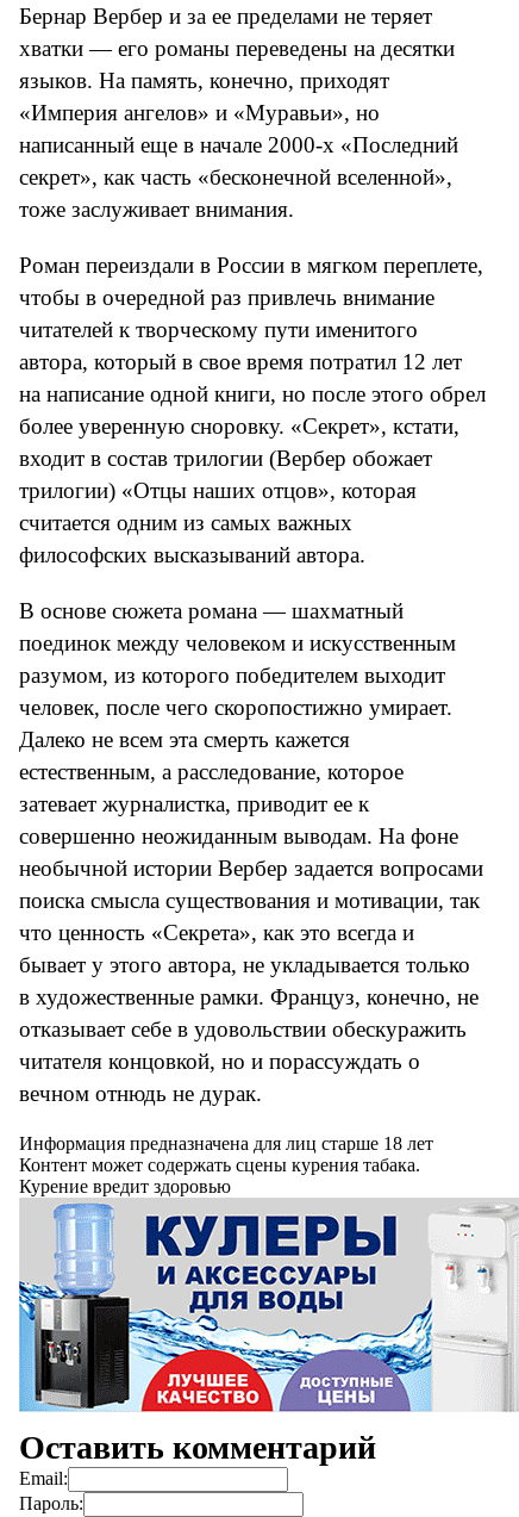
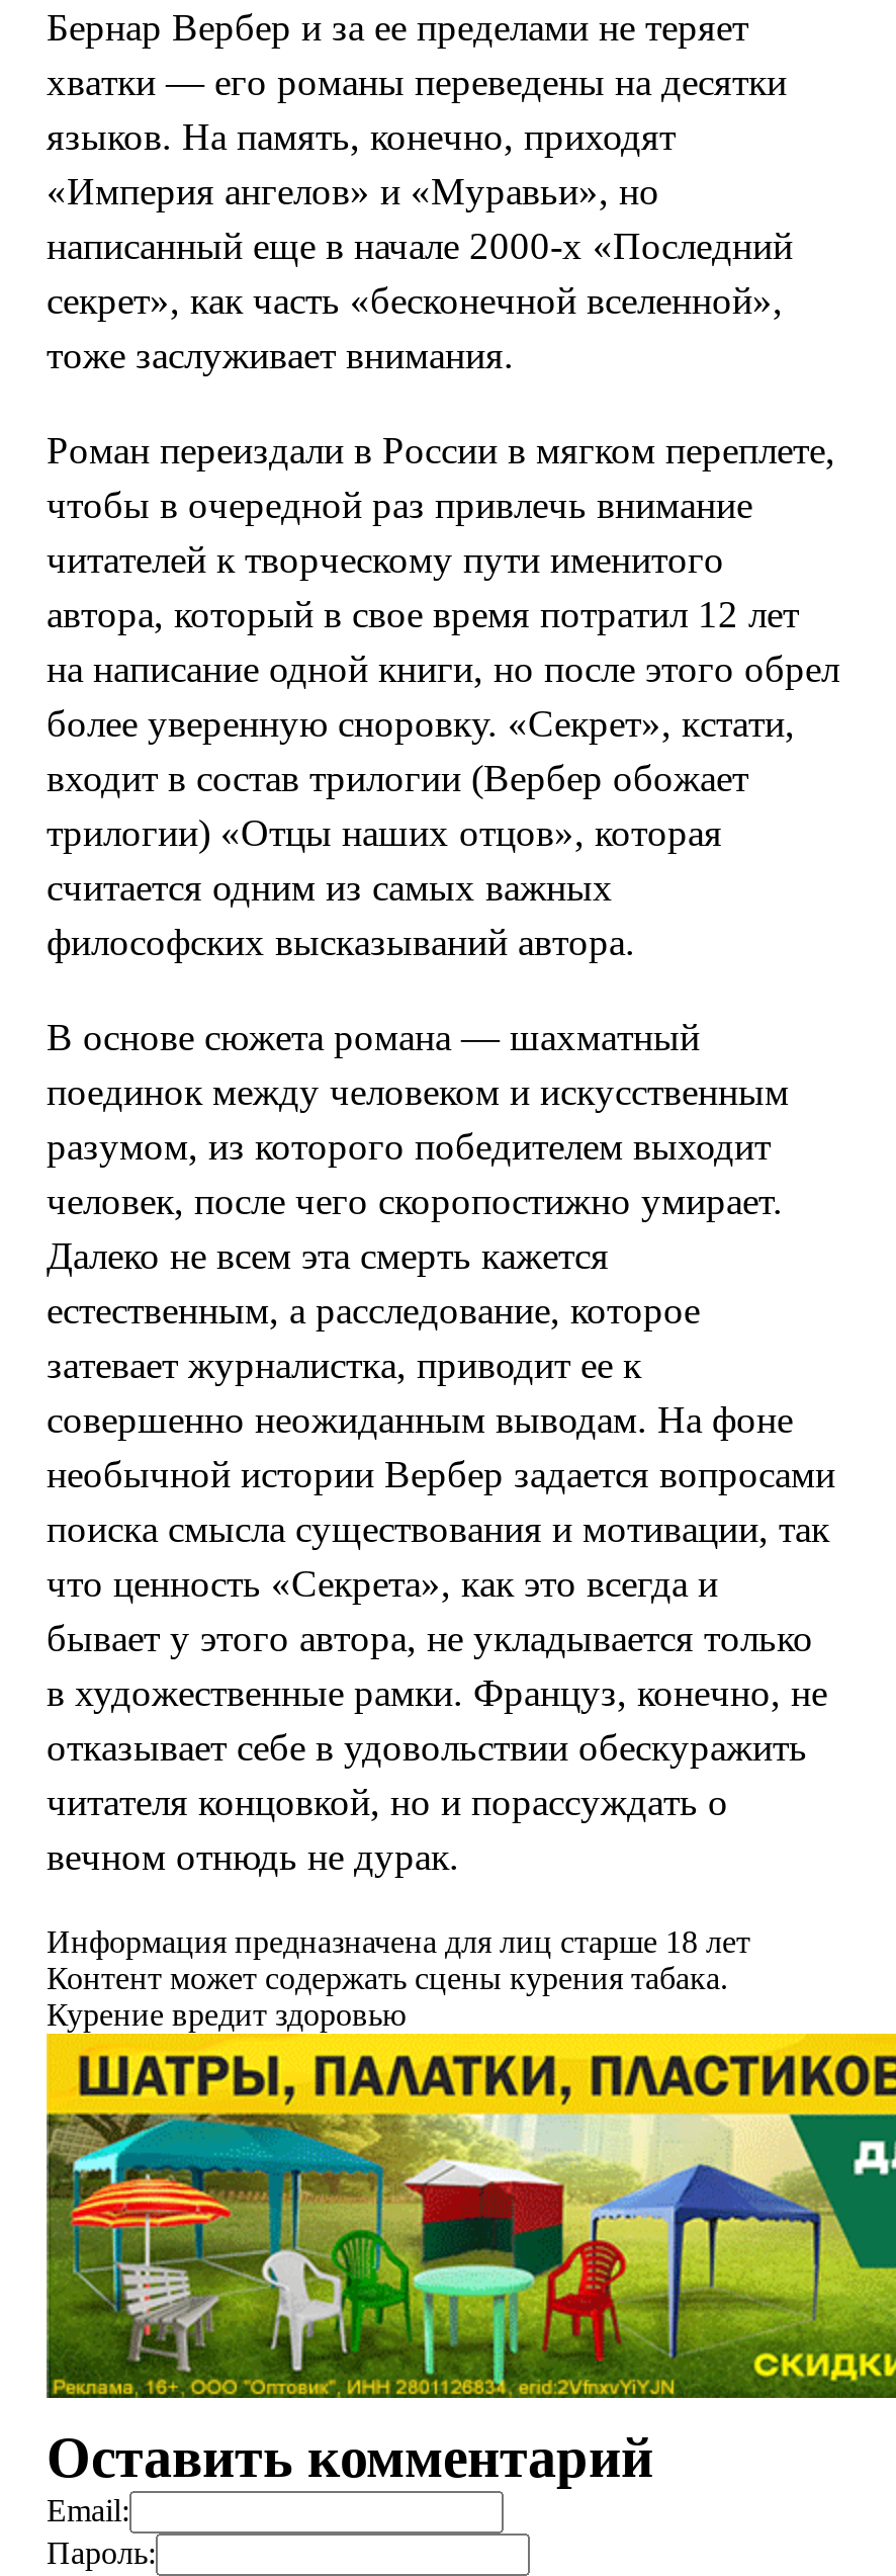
- [image]
+ [image]
